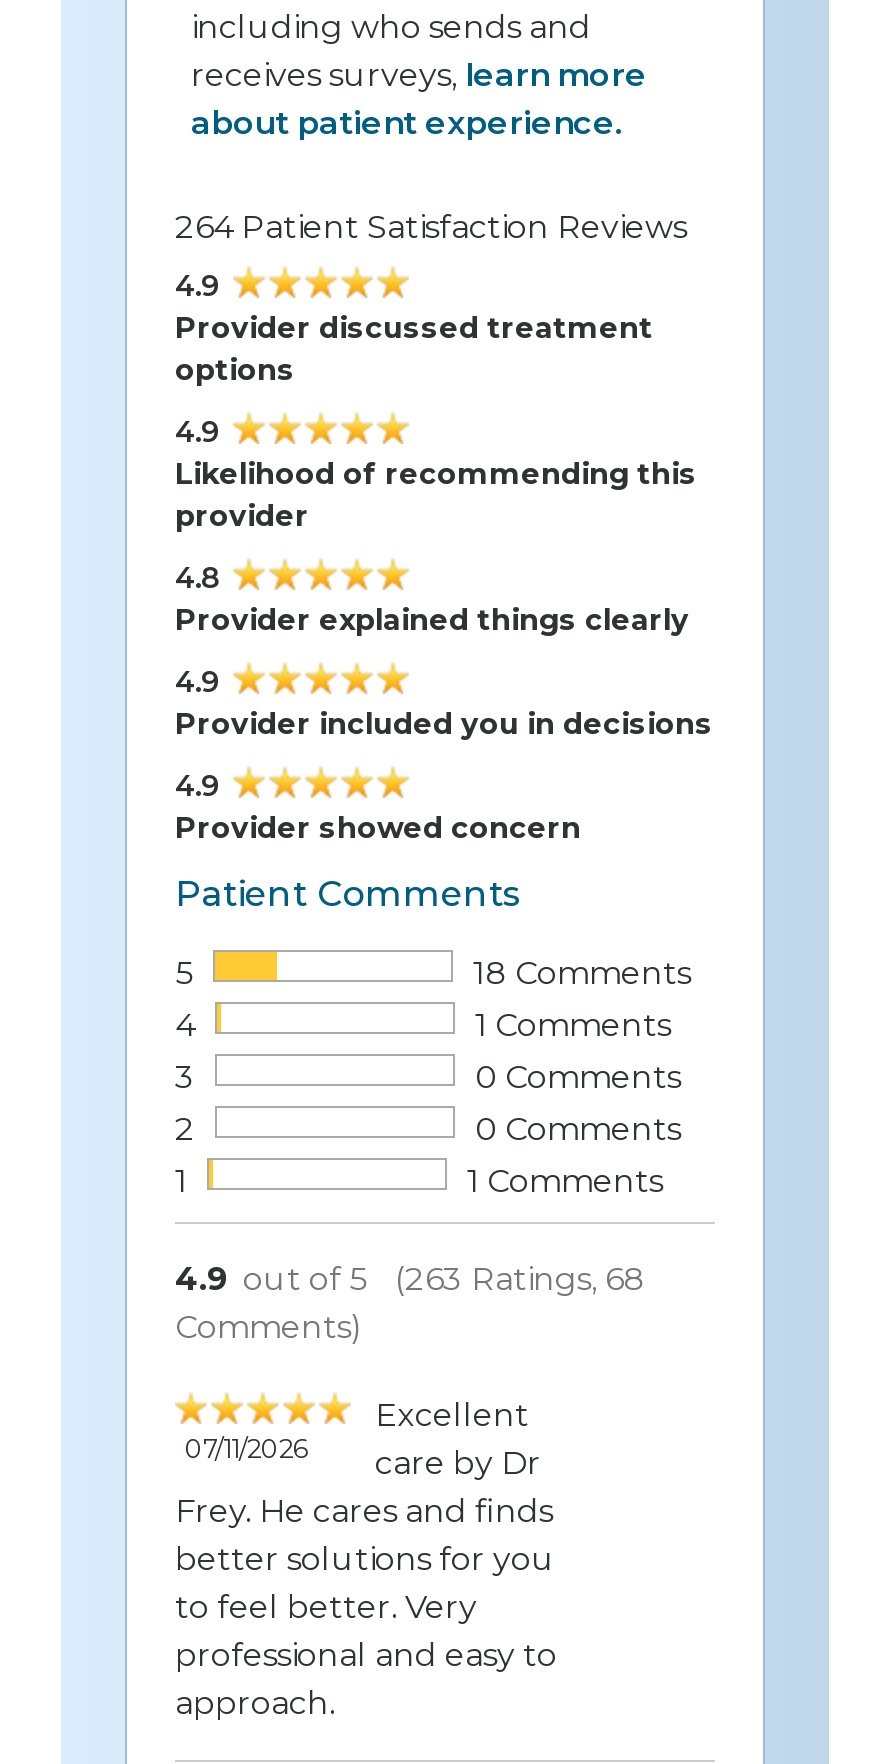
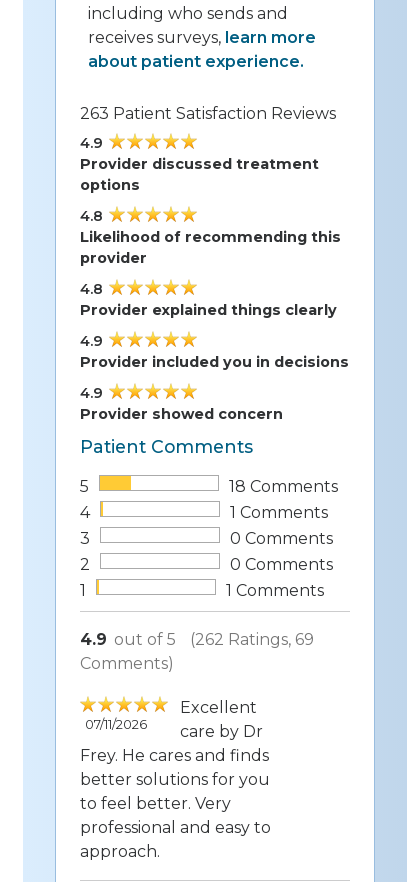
- 264 Patient Satisfaction Reviews
+ 263 Patient Satisfaction Reviews

- 4.9
+ 4.8

- 4.9 out of 5 (263 Ratings, 68
+ 4.9 out of 5 (262 Ratings, 69
